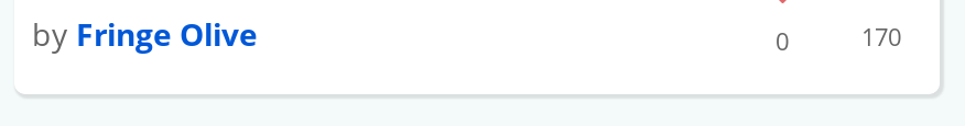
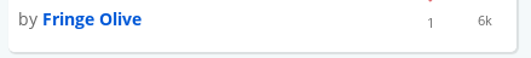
- 0
- 170
+ 1
+ 6k
